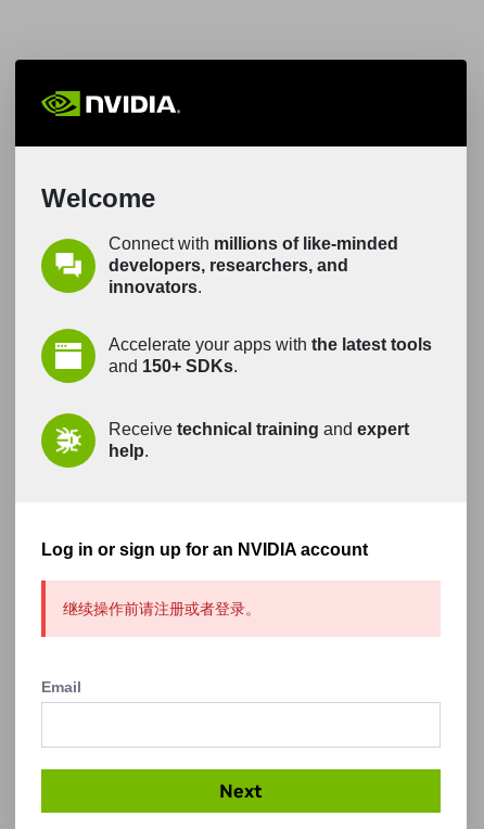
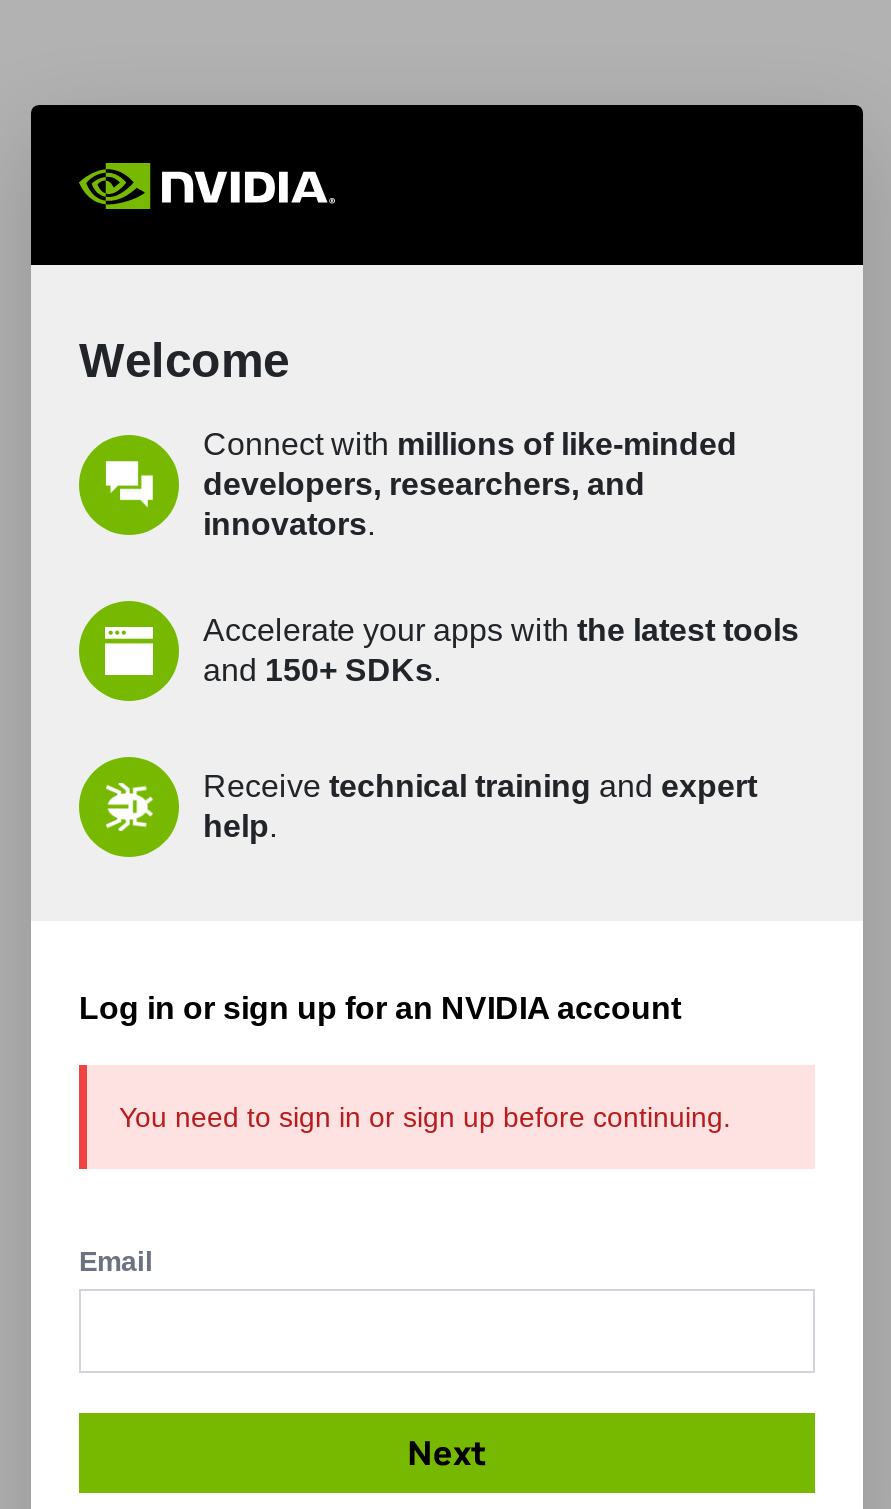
- 继续操作前请注册或者登录。
+ You need to sign in or sign up before continuing.
